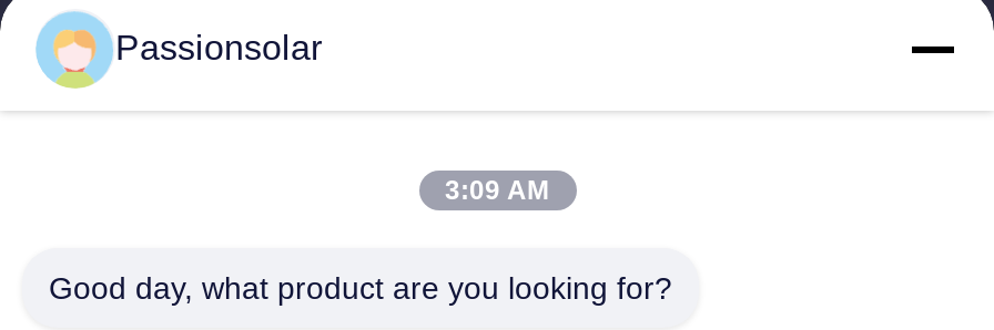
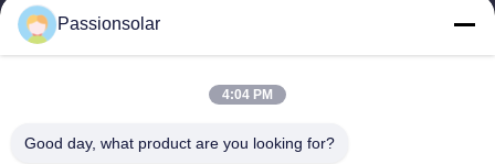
- 3:09 AM
+ 4:04 PM
